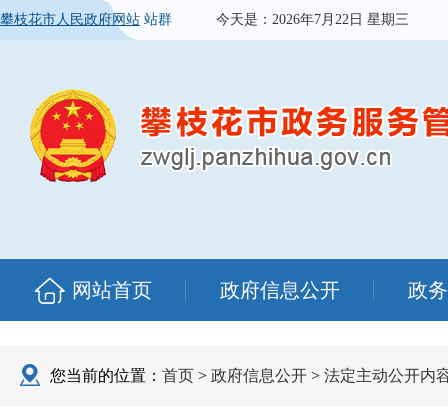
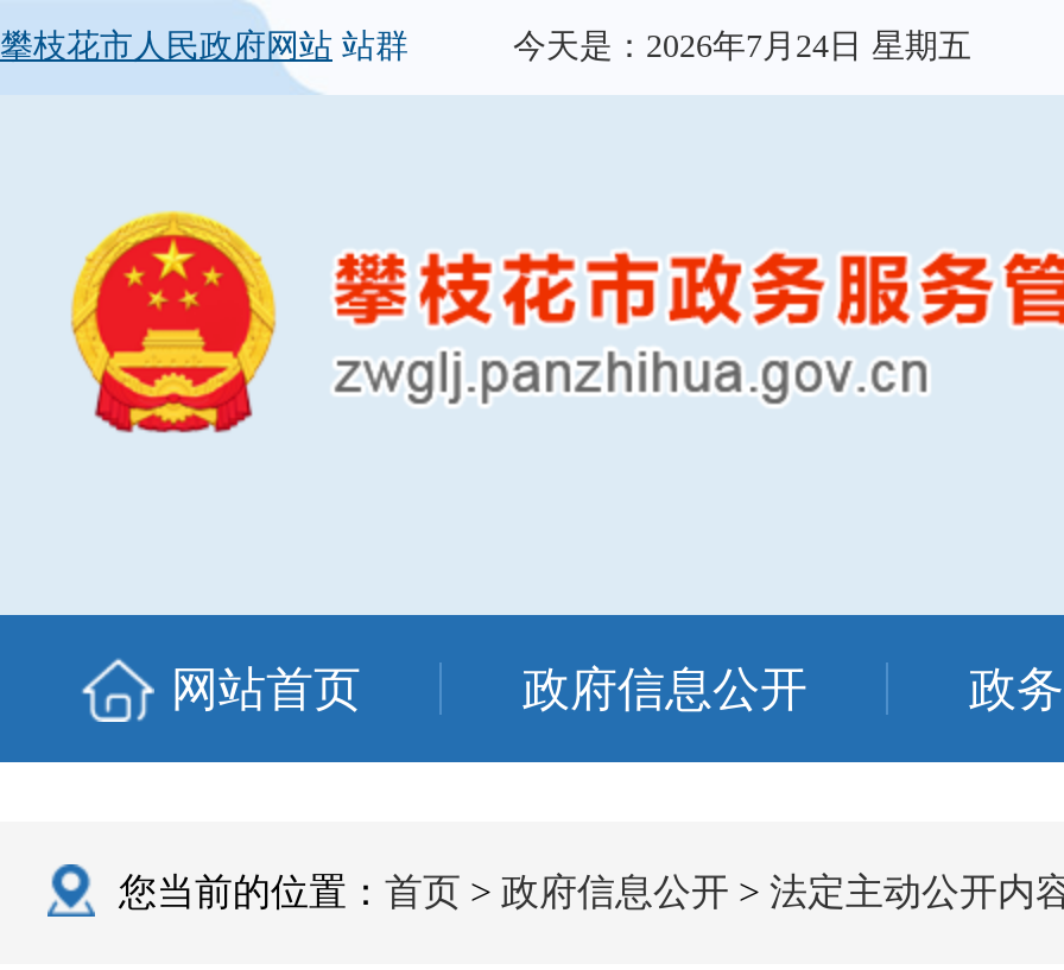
- 今天是：2026年7月22日 星期三
+ 今天是：2026年7月24日 星期五
